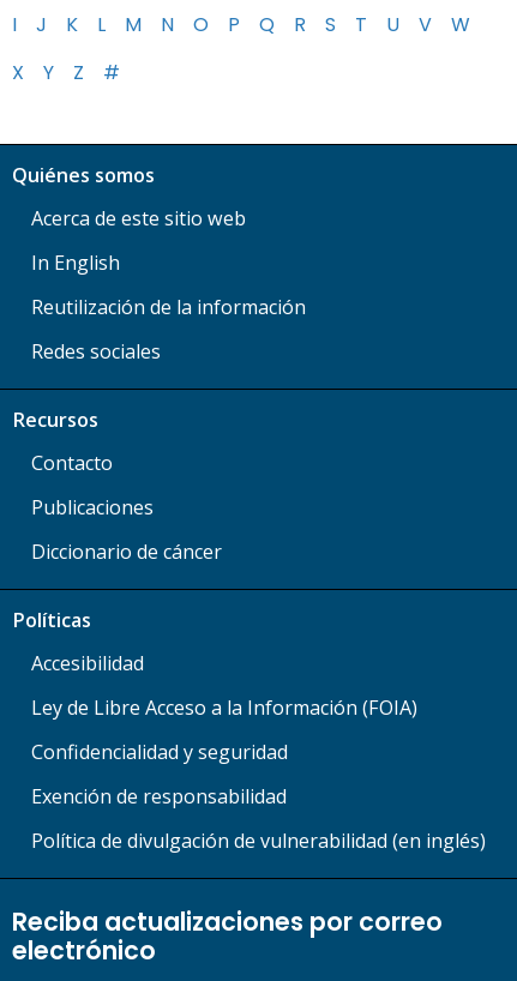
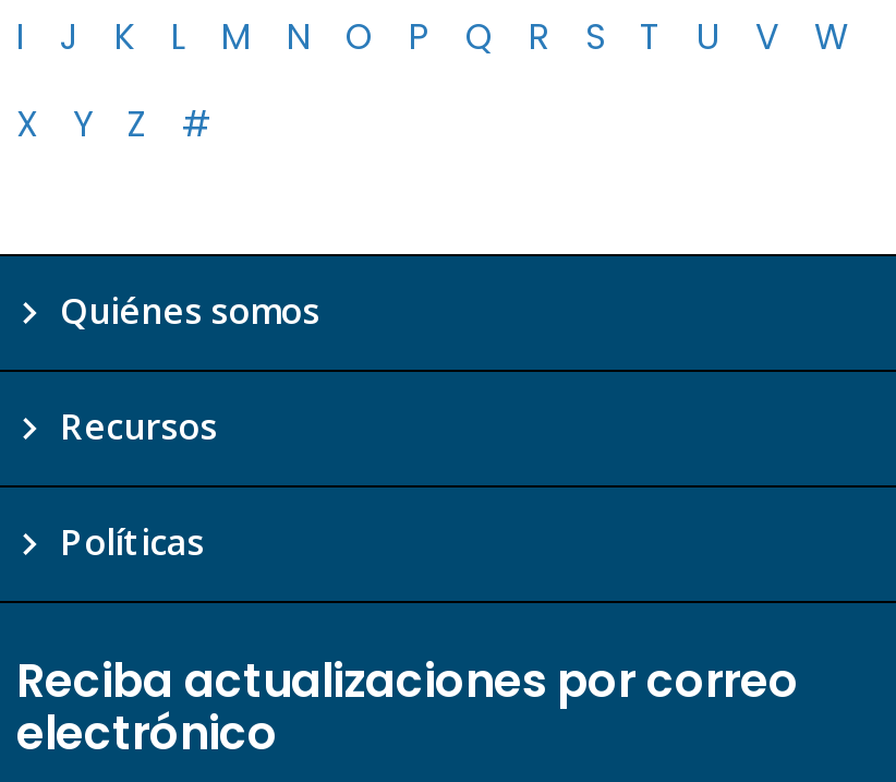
- Acerca de este sitio web
- In English
- Reutilización de la información
- Redes sociales

- Contacto
- Publicaciones
- Diccionario de cáncer

- Accesibilidad
- Ley de Libre Acceso a la Información (FOIA)
- Confidencialidad y seguridad
- Exención de responsabilidad
- Política de divulgación de vulnerabilidad (en inglés)
